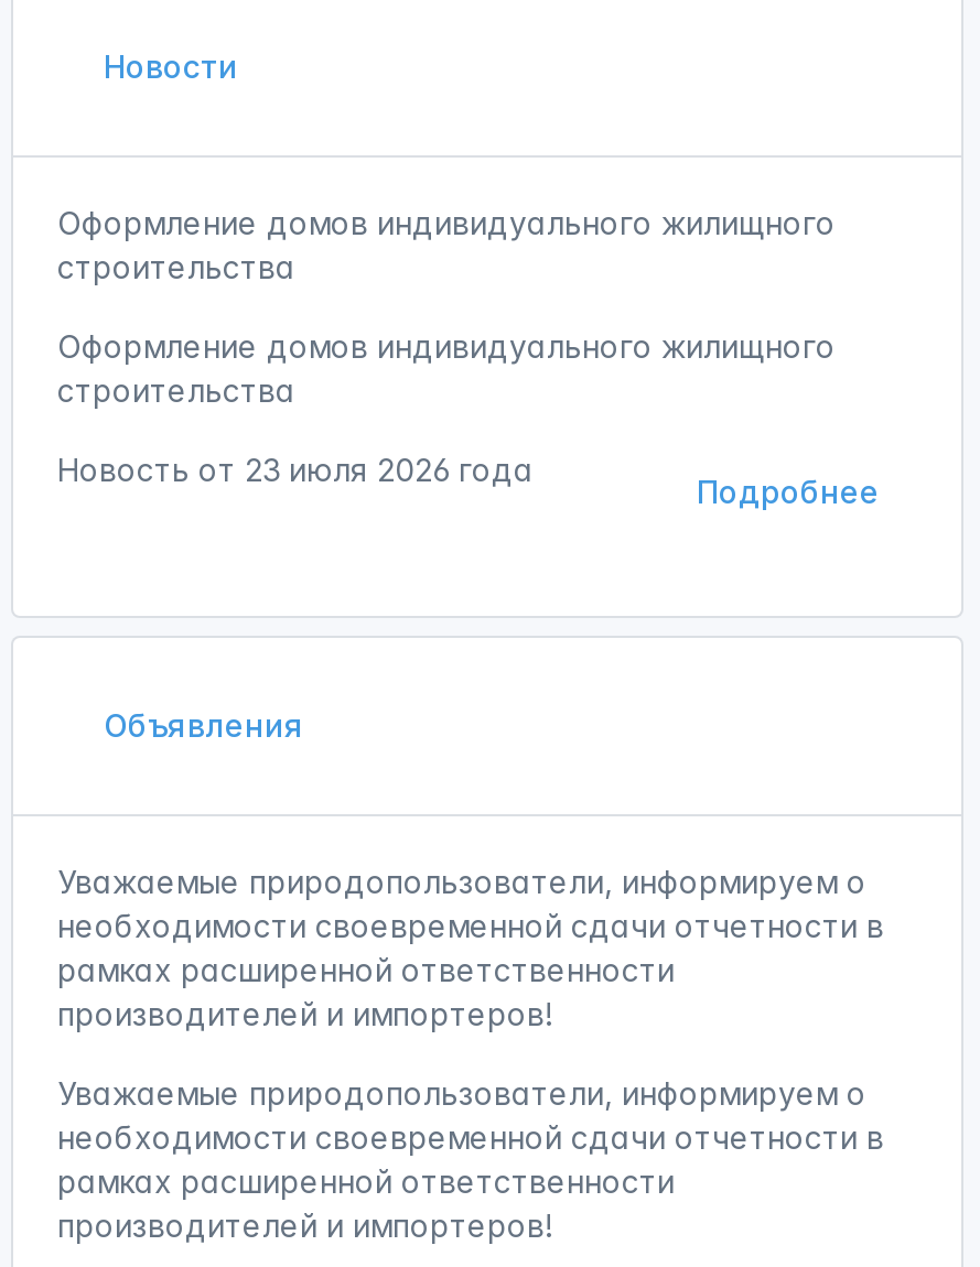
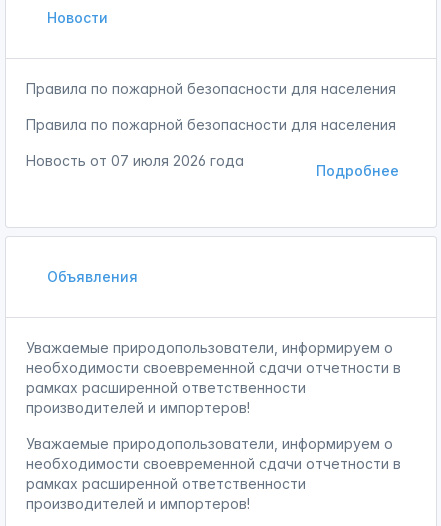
- Оформление домов индивидуального жилищного
- строительства
+ Правила по пожарной безопасности для населения

- Оформление домов индивидуального жилищного
- строительства
+ Правила по пожарной безопасности для населения

- Новость от 23 июля 2026 года
+ Новость от 07 июля 2026 года
